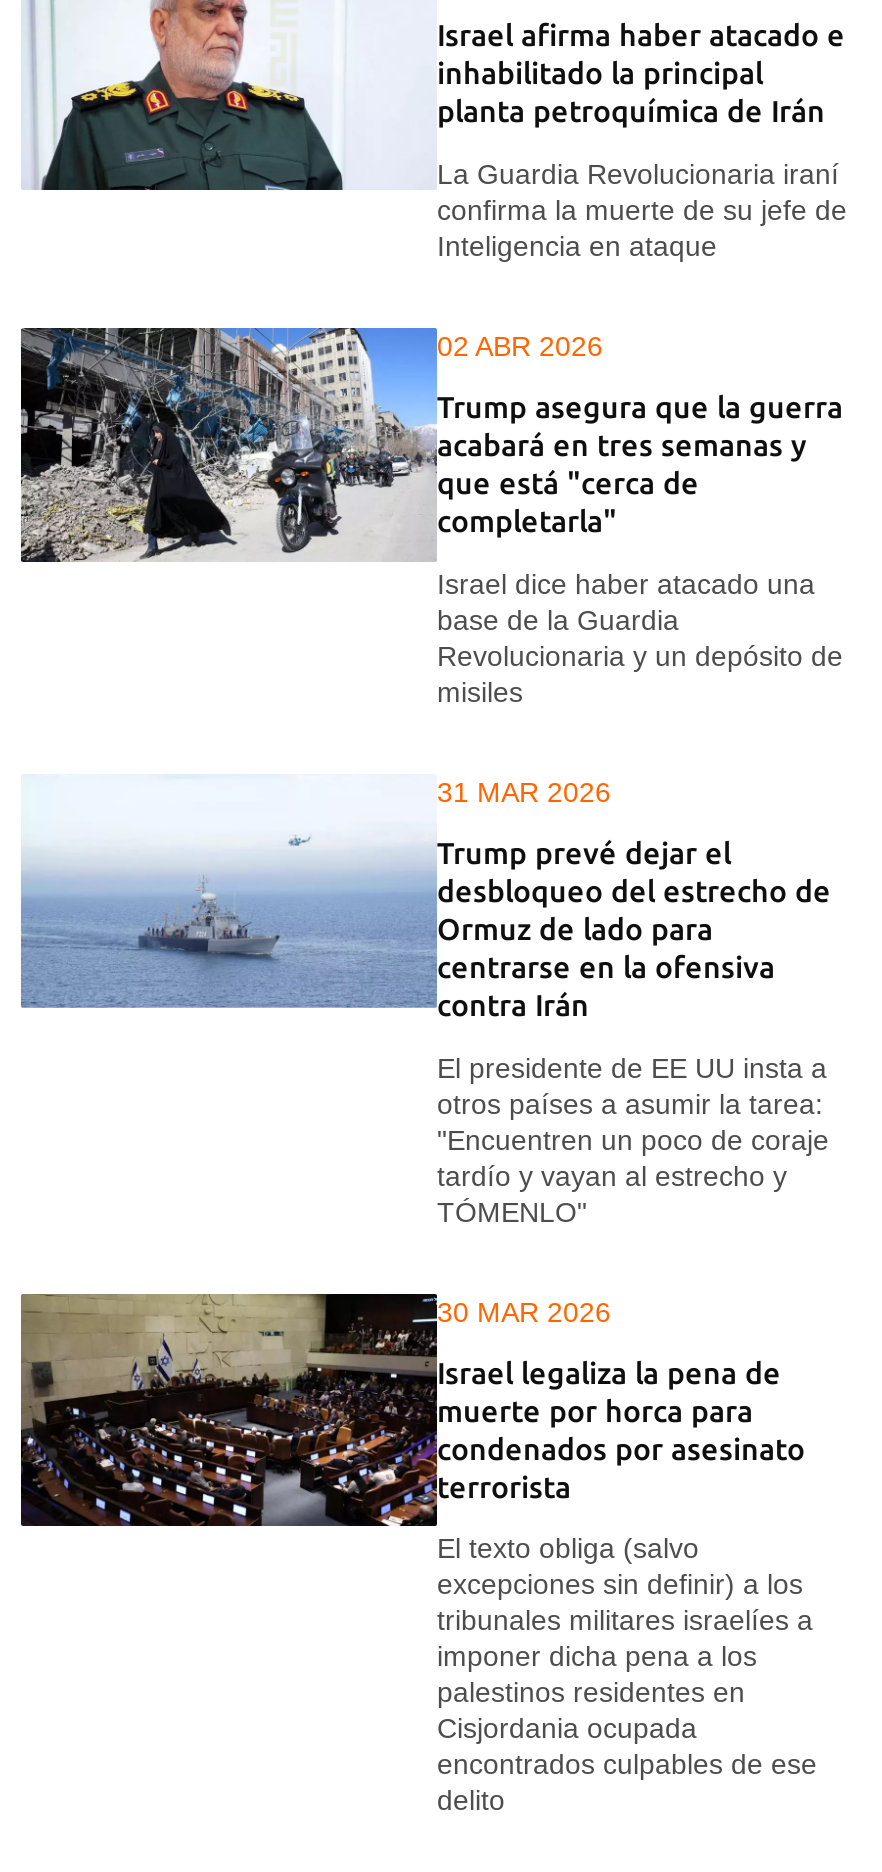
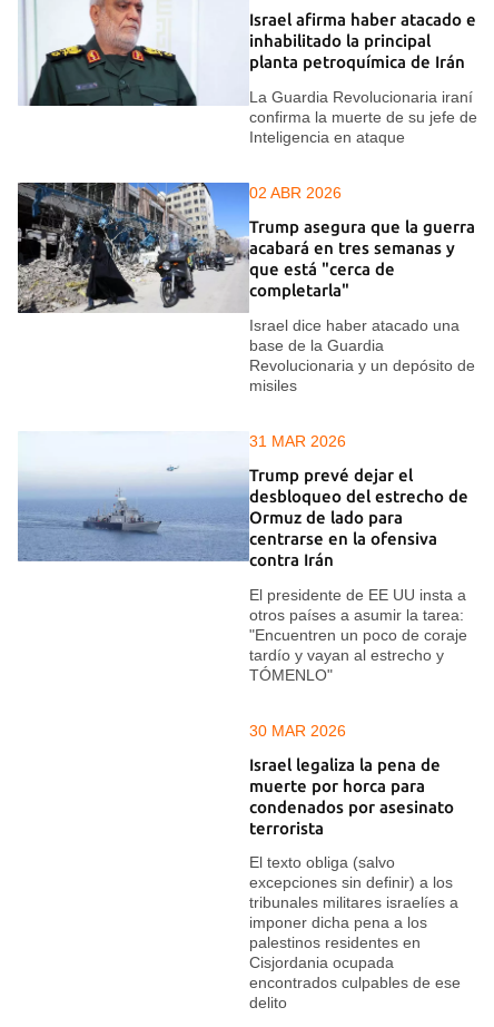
- [image]
